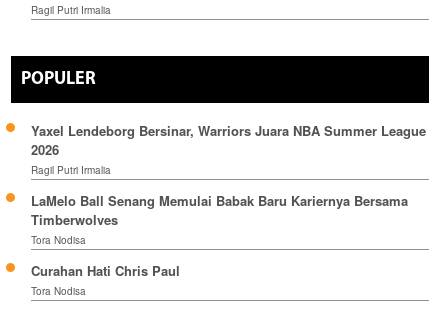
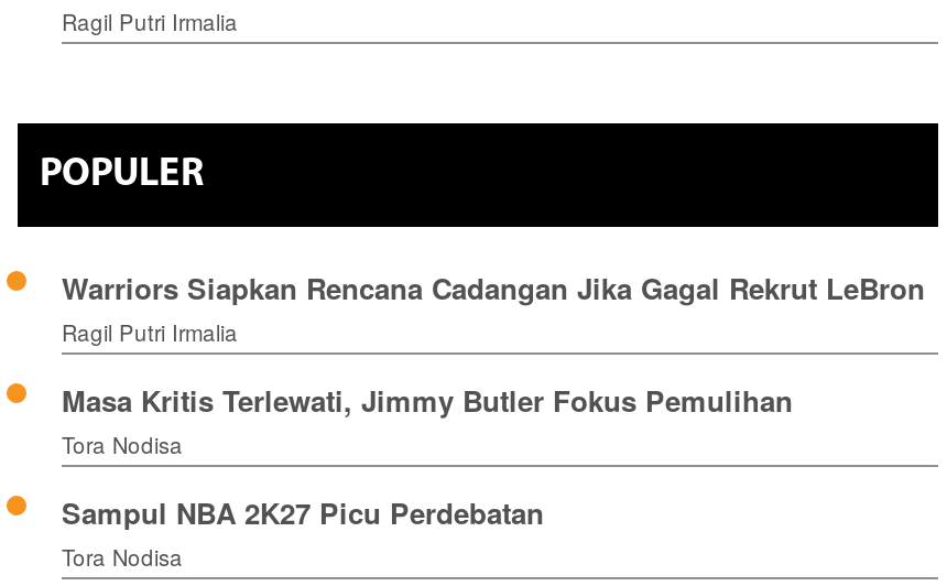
- Yaxel Lendeborg Bersinar, Warriors Juara NBA Summer League
- 2026
+ Warriors Siapkan Rencana Cadangan Jika Gagal Rekrut LeBron

- LaMelo Ball Senang Memulai Babak Baru Kariernya Bersama
- Timberwolves
+ Masa Kritis Terlewati, Jimmy Butler Fokus Pemulihan

- Curahan Hati Chris Paul
+ Sampul NBA 2K27 Picu Perdebatan
